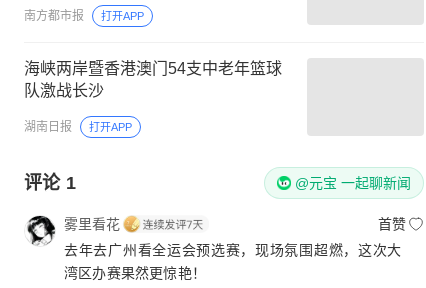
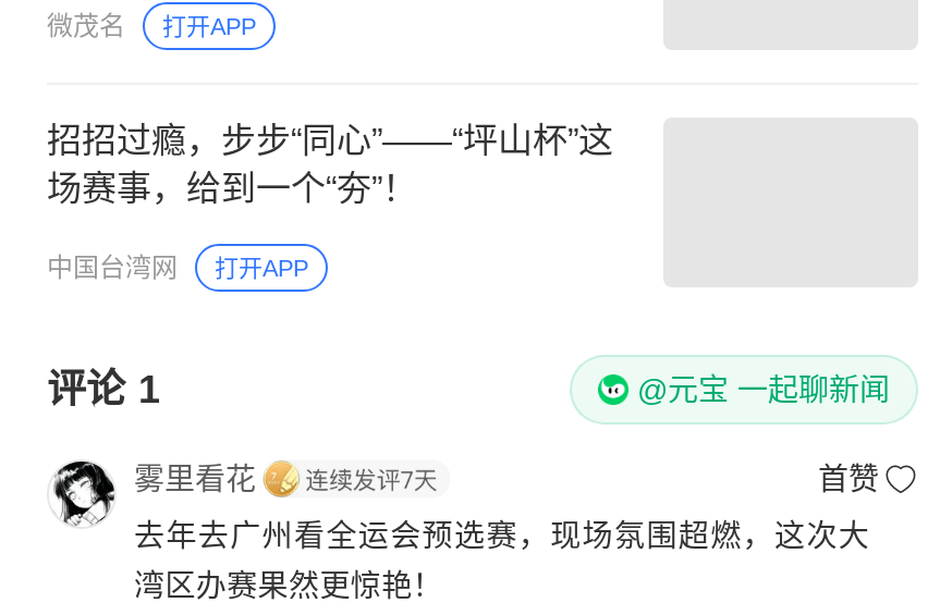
- 南方都市报
+ 微茂名

- 海峡两岸暨香港澳门54支中老年篮球
- 队激战长沙
+ 招招过瘾，步步“同心”——“坪山杯”这
+ 场赛事，给到一个“夯”！

- 湖南日报
+ 中国台湾网
